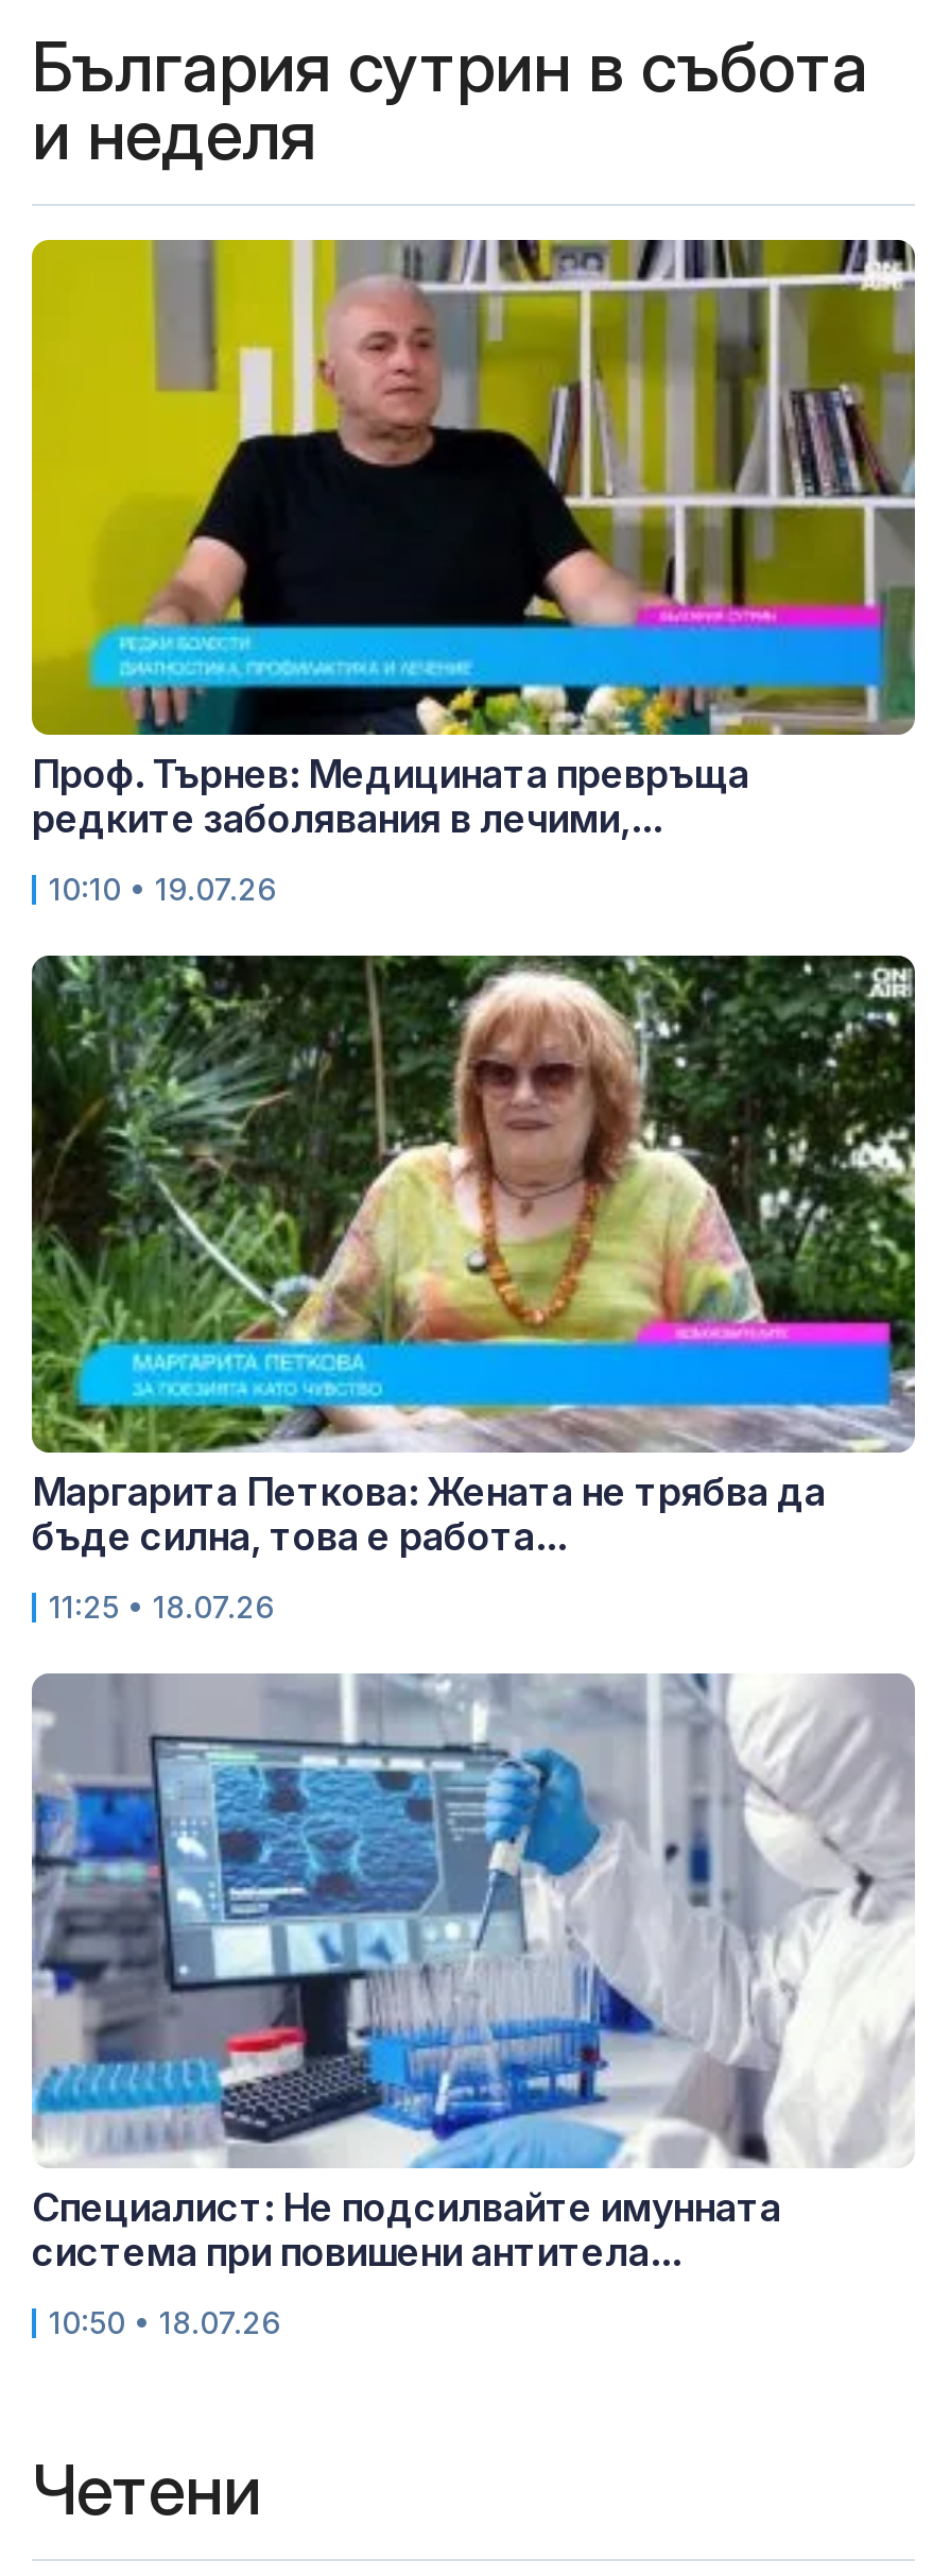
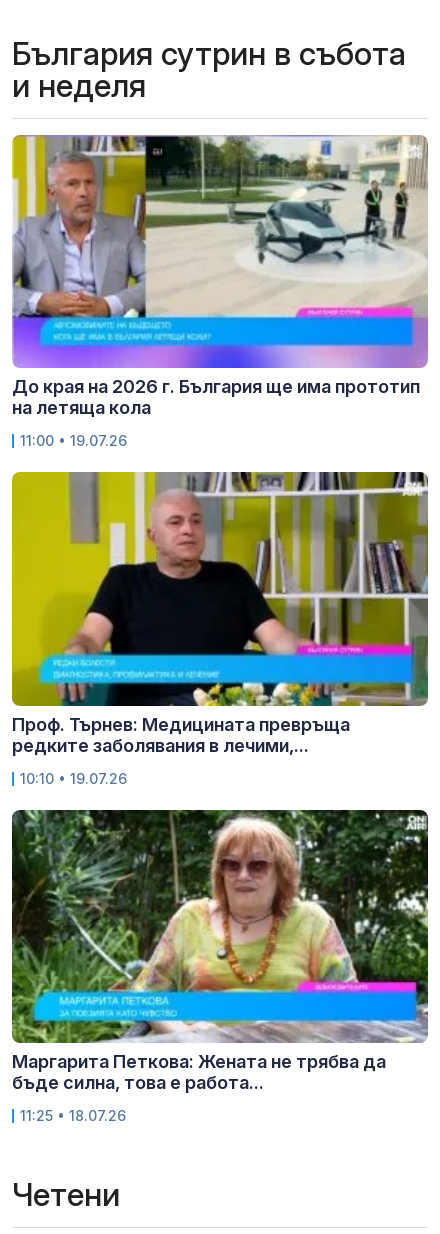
+ [image]
+ До края на 2026 г. България ще има прототип
+ на летяща кола
+ 11:00 • 19.07.26

moved down: [image] | Проф. Търнев: Медицината превръща | редките заболявания в лечими,... | 10:10 • 19.07.26 | Маргарита Петкова: Жената не трябва да | бъде силна, това е работа... | 11:25 • 18.07.26

- [image]
- Специалист: Не подсилвайте имунната
- система при повишени антитела...
- 10:50 • 18.07.26
